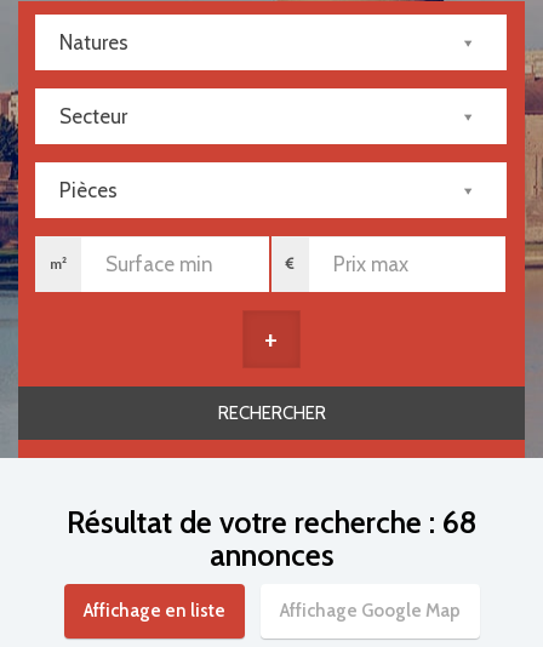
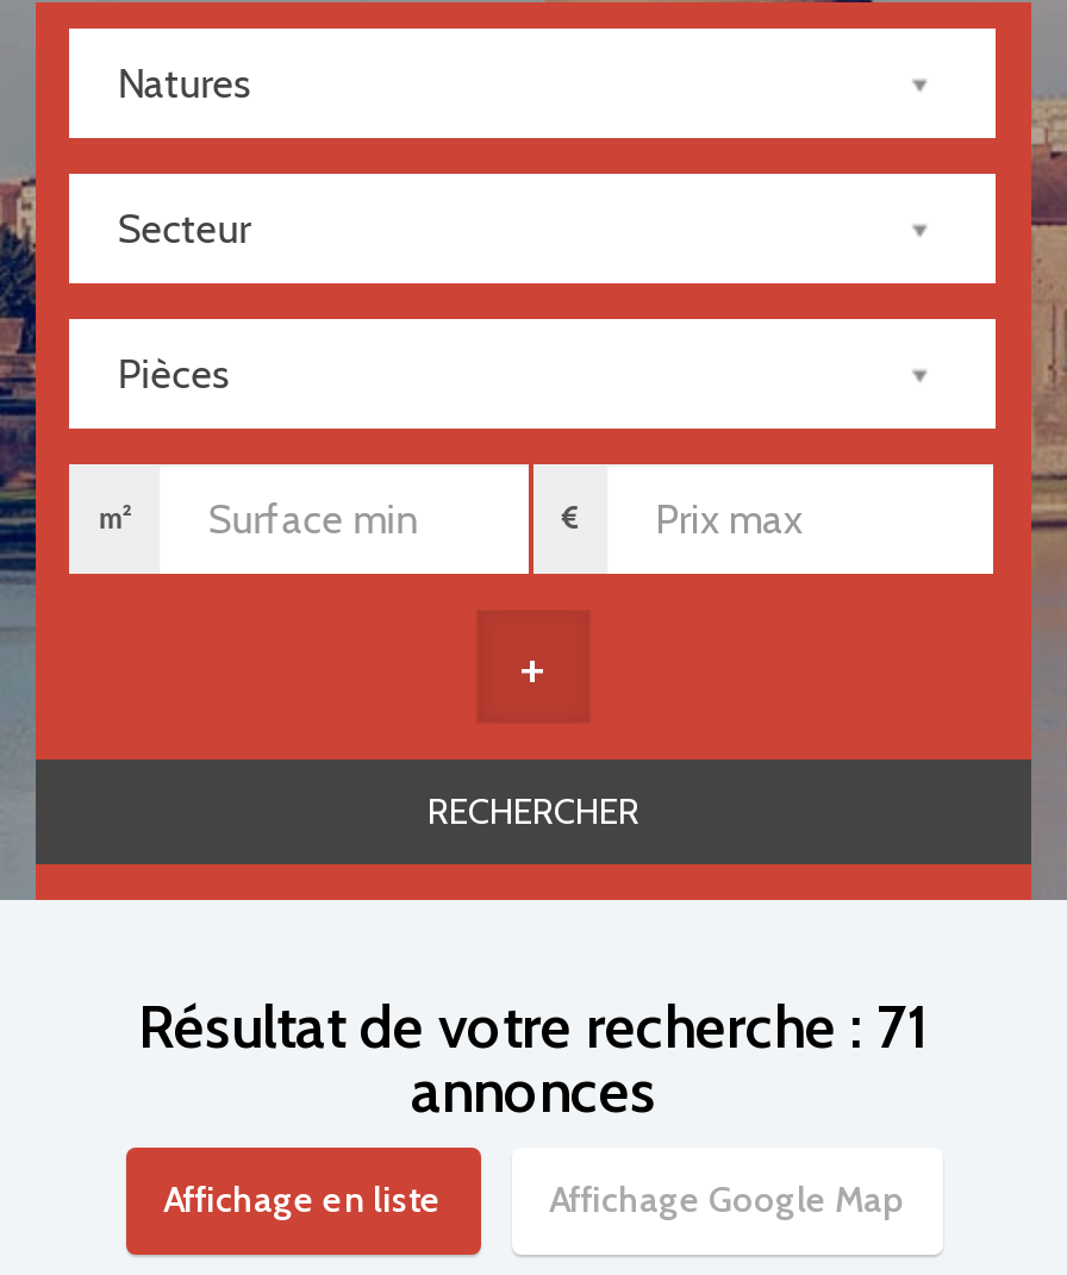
- Résultat de votre recherche : 68
+ Résultat de votre recherche : 71
